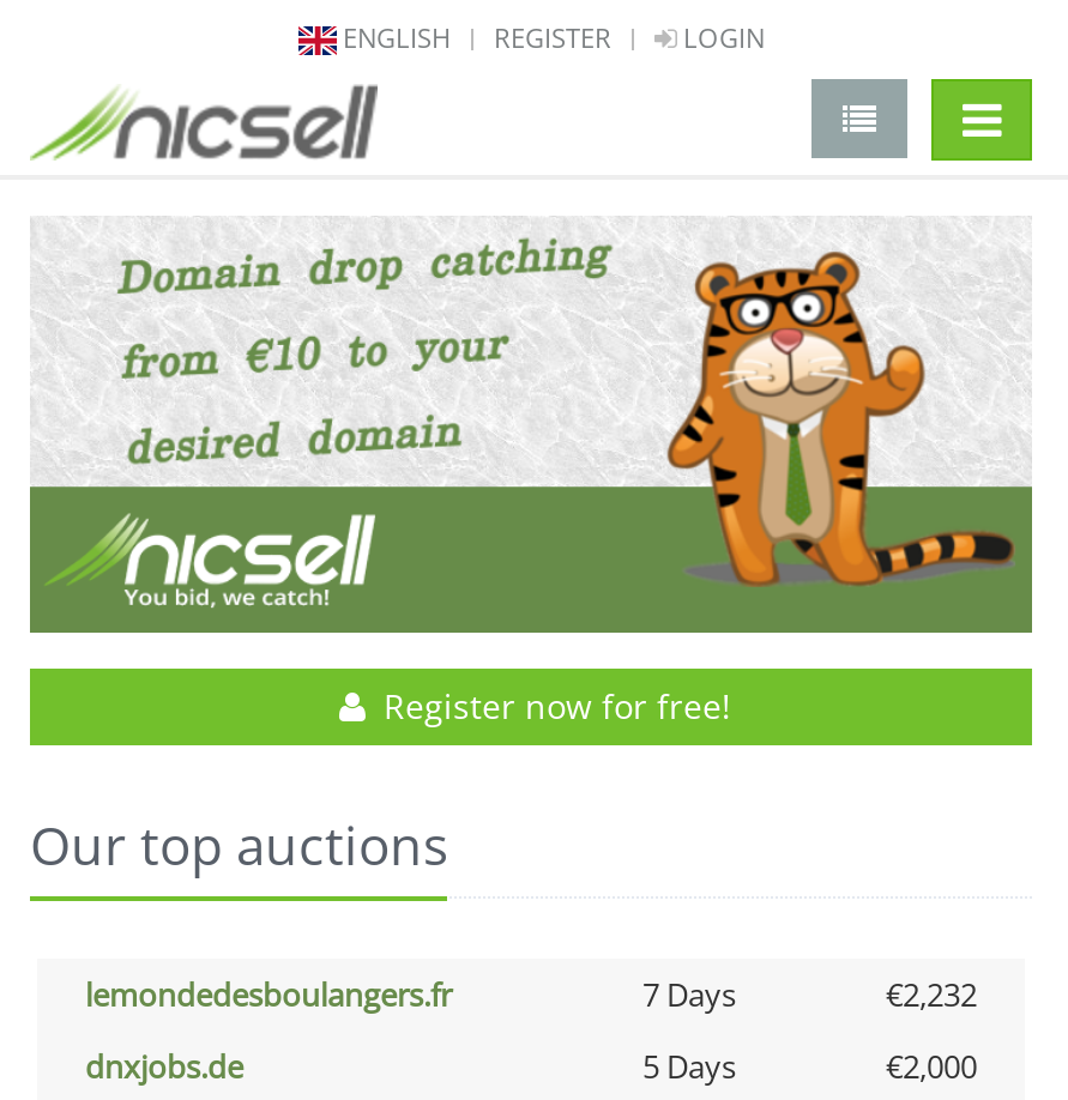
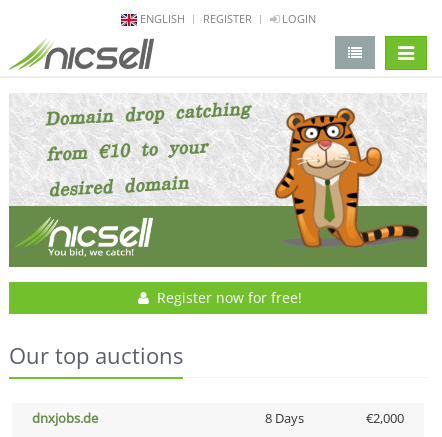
- lemondedesboulangers.fr
- 7 Days
- €2,232

- 5 Days
+ 8 Days
